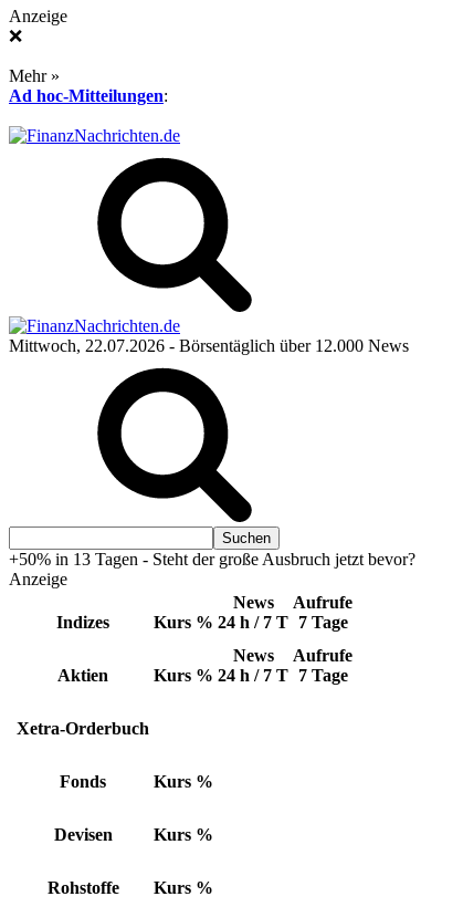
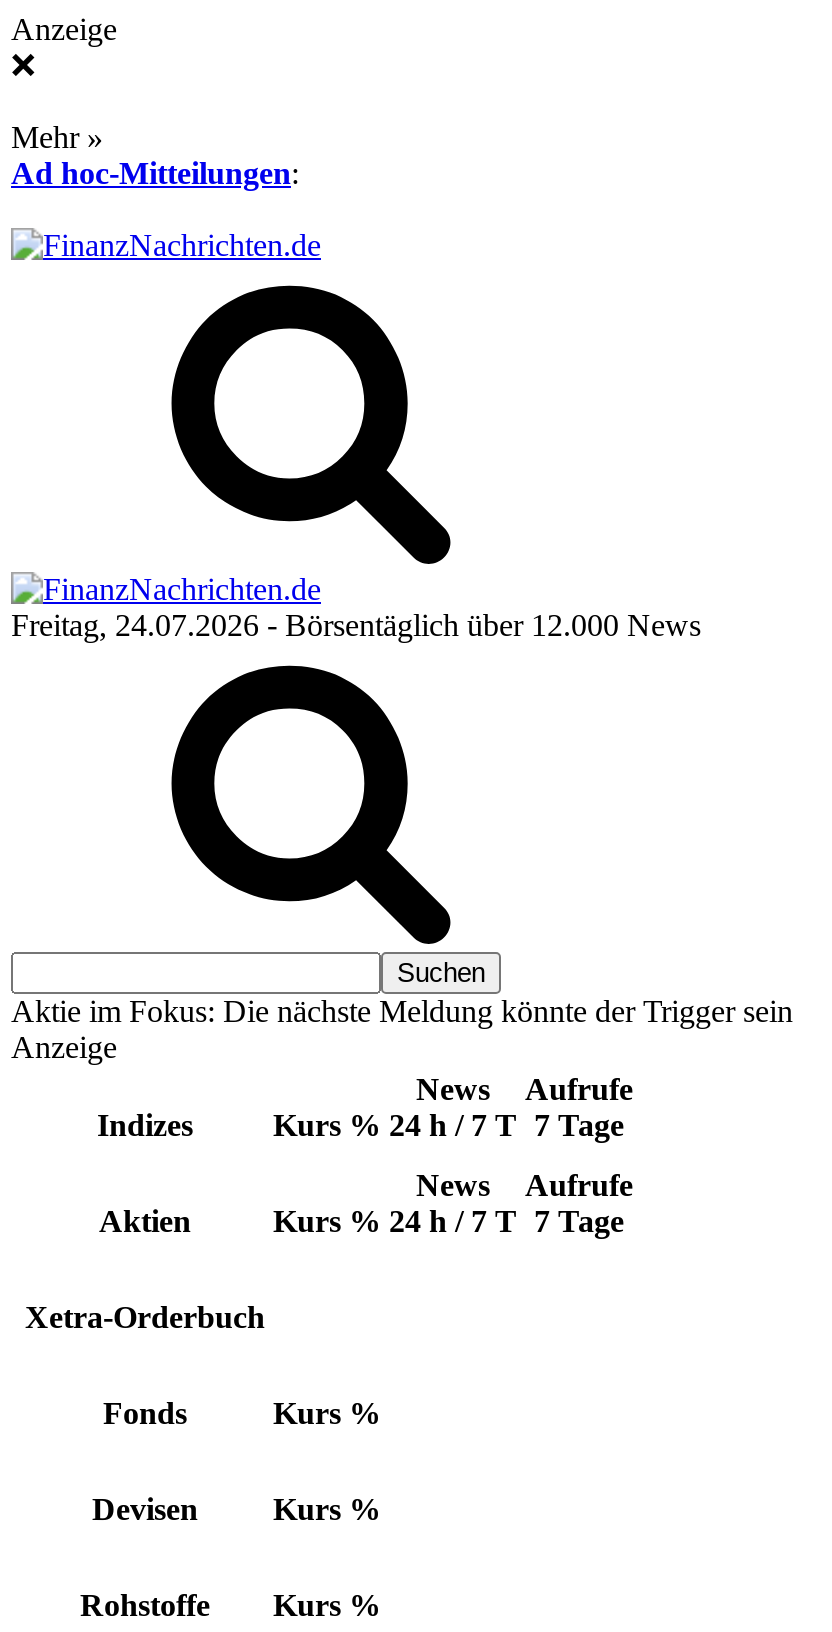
- Mittwoch, 22.07.2026 - Börsentäglich über 12.000 News
+ Freitag, 24.07.2026 - Börsentäglich über 12.000 News

- +50% in 13 Tagen - Steht der große Ausbruch jetzt bevor?
+ Aktie im Fokus: Die nächste Meldung könnte der Trigger sein
